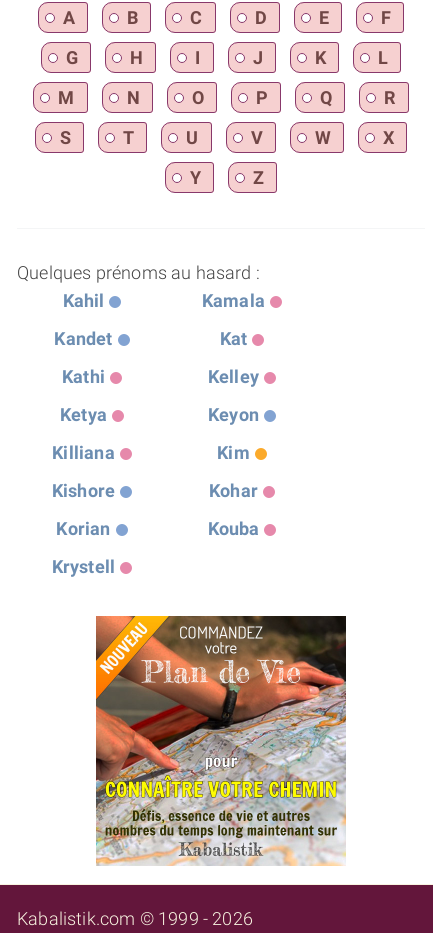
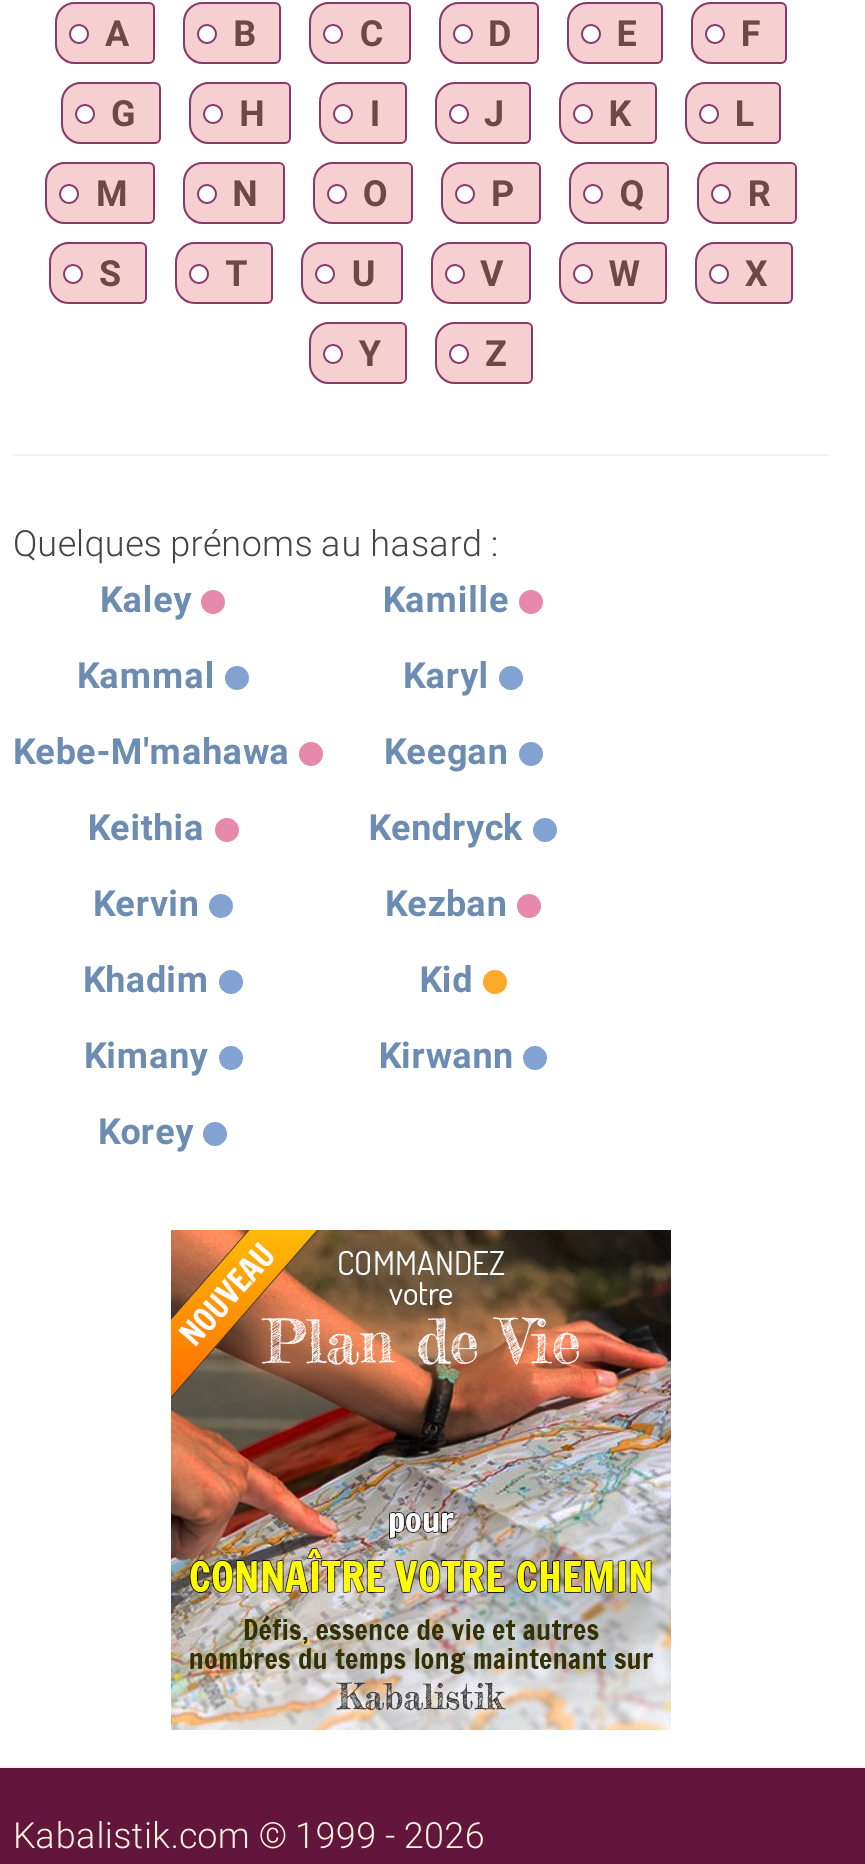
- Kahil
- Kamala
+ Kaley
+ Kamille

- Kandet
- Kat
+ Kammal
+ Karyl

- Kathi
- Kelley
+ Kebe-M'mahawa
+ Keegan

- Ketya
- Keyon
+ Keithia
+ Kendryck

- Killiana
- Kim
+ Kervin
+ Kezban

- Kishore
- Kohar
+ Khadim
+ Kid

- Korian
- Kouba
+ Kimany
+ Kirwann

- Krystell
+ Korey
